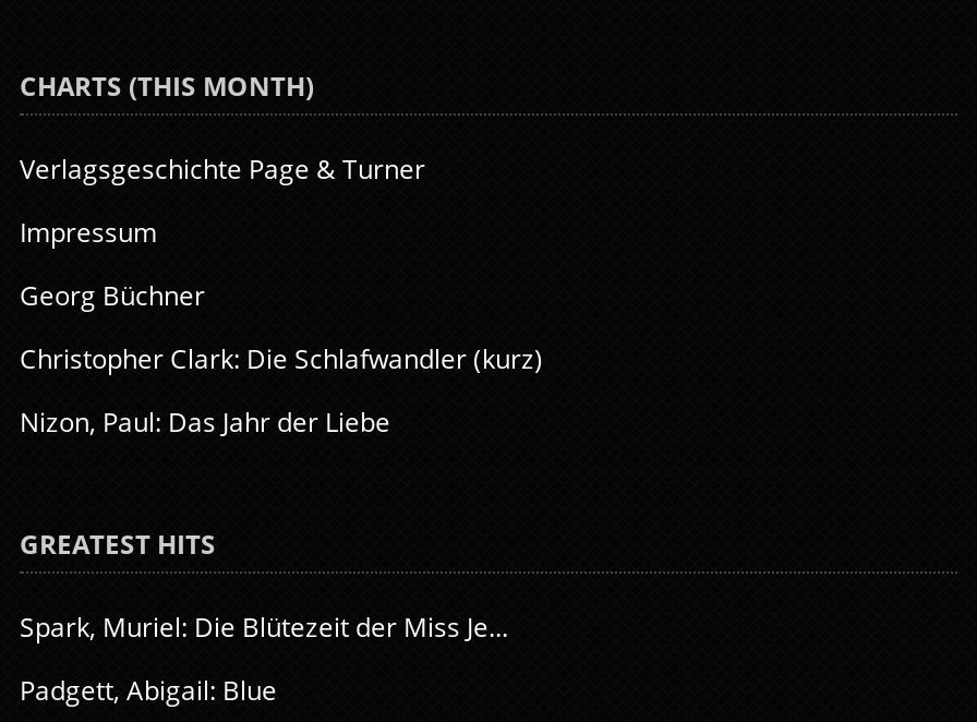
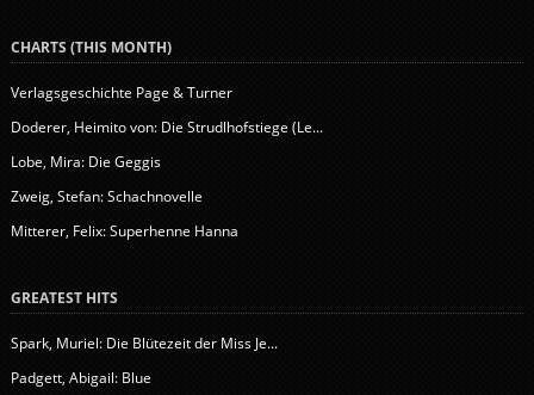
- Impressum
+ Doderer, Heimito von: Die Strudlhofstiege (Le...

- Georg Büchner
+ Lobe, Mira: Die Geggis

- Christopher Clark: Die Schlafwandler (kurz)
+ Zweig, Stefan: Schachnovelle

- Nizon, Paul: Das Jahr der Liebe
+ Mitterer, Felix: Superhenne Hanna
